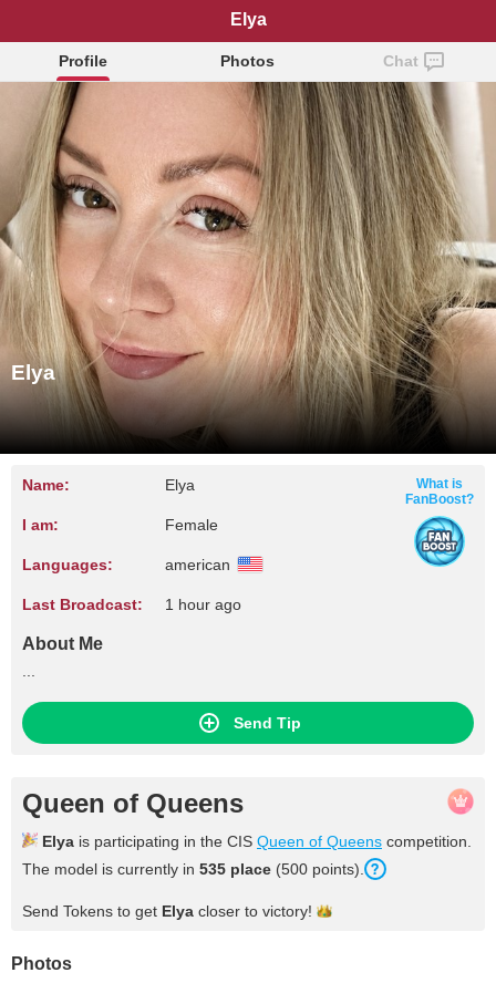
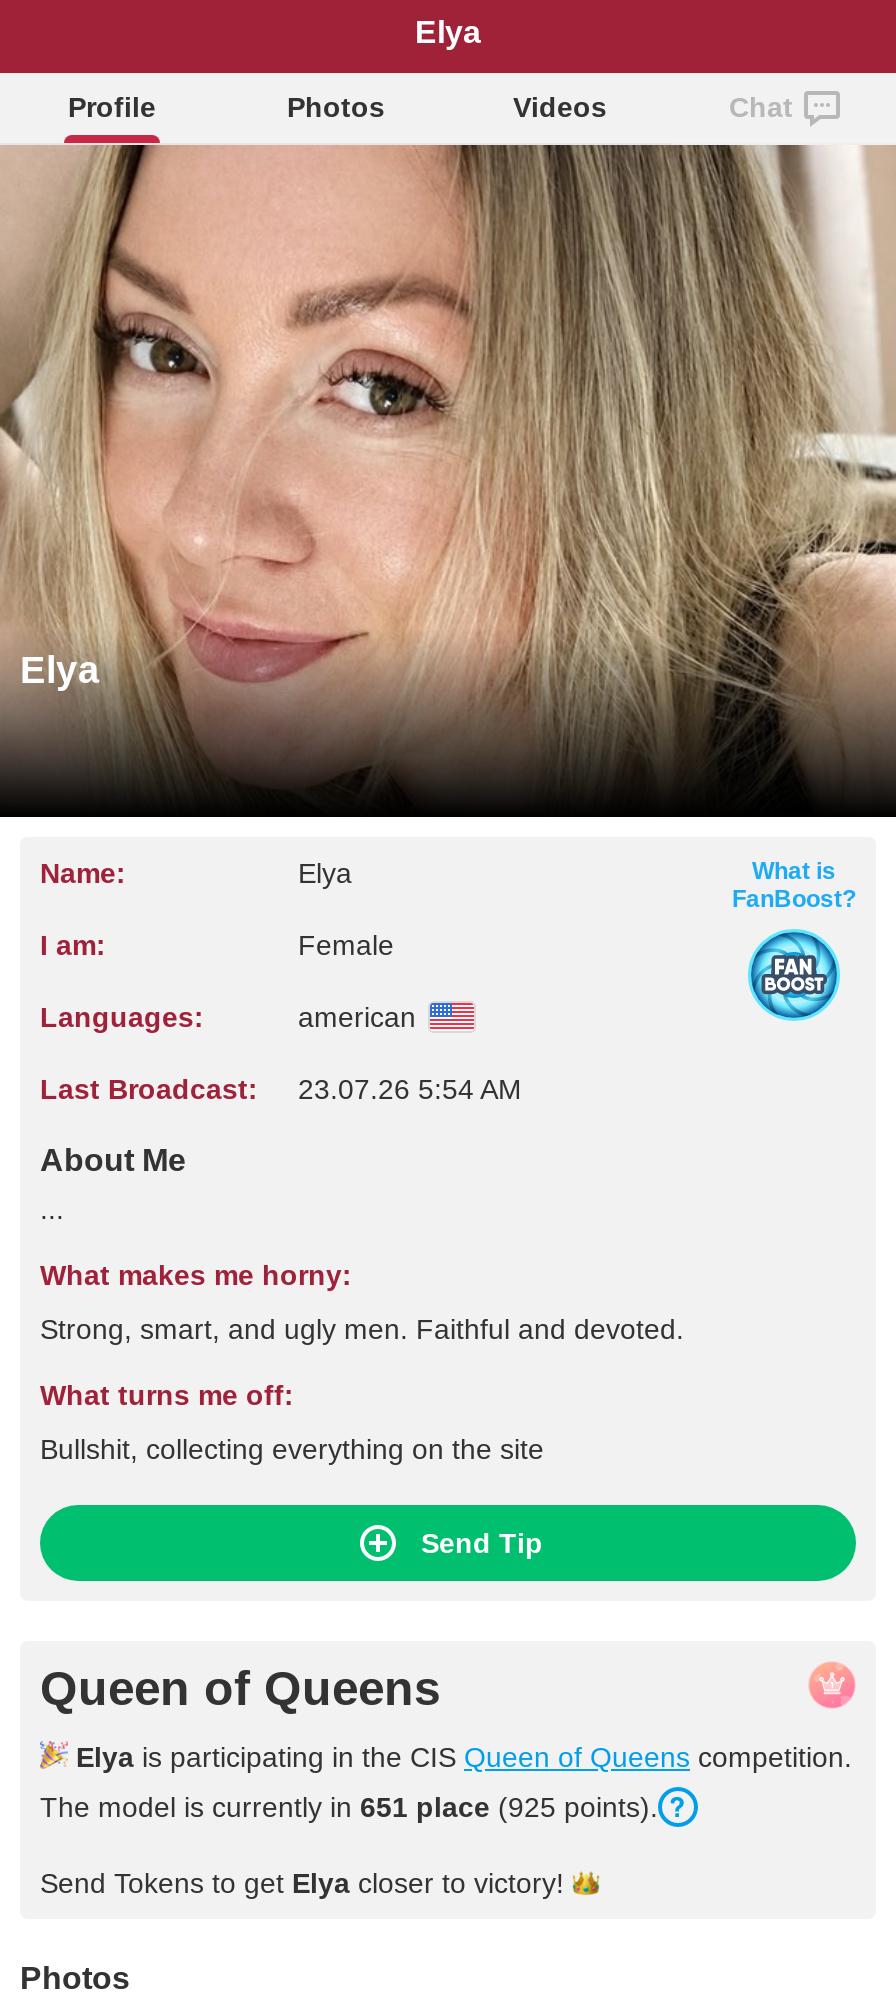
+ Videos

- Last Broadcast: 1 hour ago
+ Last Broadcast: 23.07.26 5:54 AM

+ What makes me horny:
+ Strong, smart, and ugly men. Faithful and devoted.
+ What turns me off:
+ Bullshit, collecting everything on the site

- The model is currently in 535 place (500 points).
+ The model is currently in 651 place (925 points).
